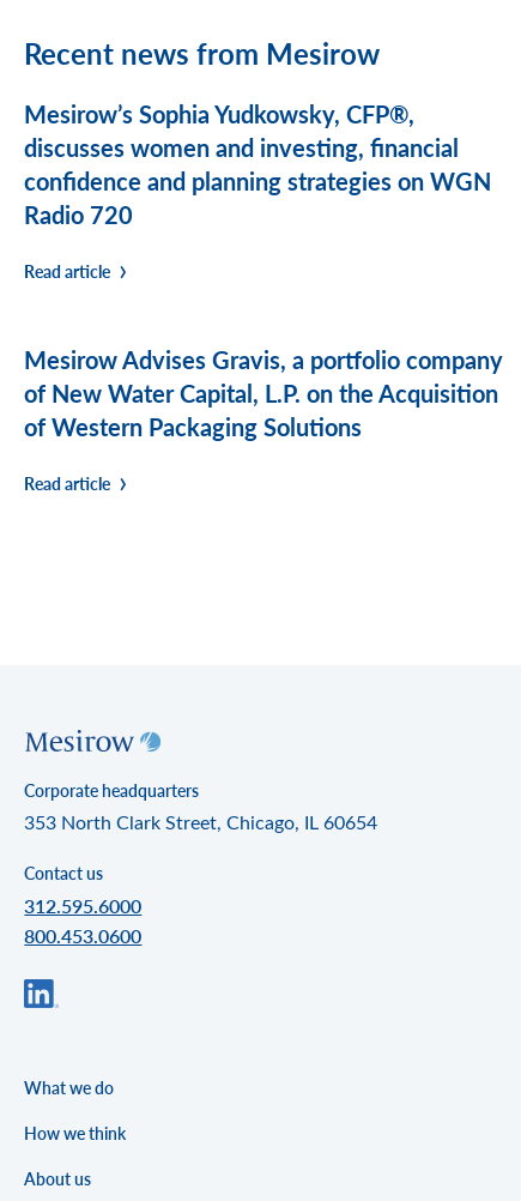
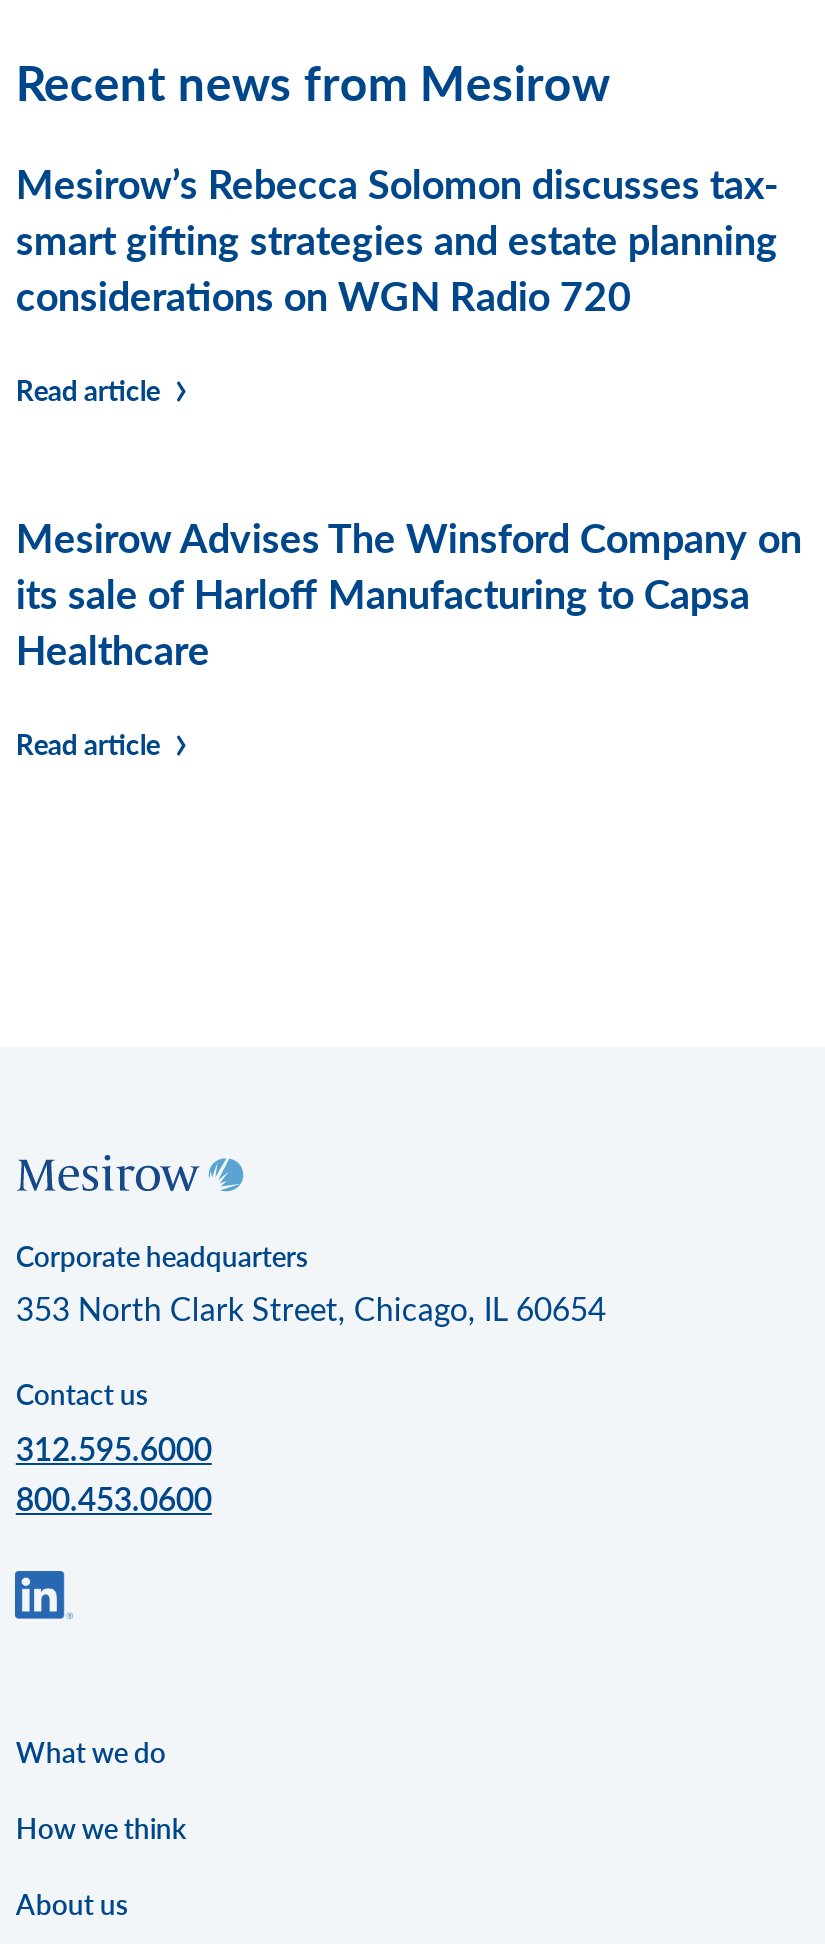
- Mesirow’s Sophia Yudkowsky, CFP®,
- discusses women and investing, financial
- confidence and planning strategies on WGN
- Radio 720
+ Mesirow’s Rebecca Solomon discusses tax-
+ smart gifting strategies and estate planning
+ considerations on WGN Radio 720

- Mesirow Advises Gravis, a portfolio company
- of New Water Capital, L.P. on the Acquisition
- of Western Packaging Solutions
+ Mesirow Advises The Winsford Company on
+ its sale of Harloff Manufacturing to Capsa
+ Healthcare
